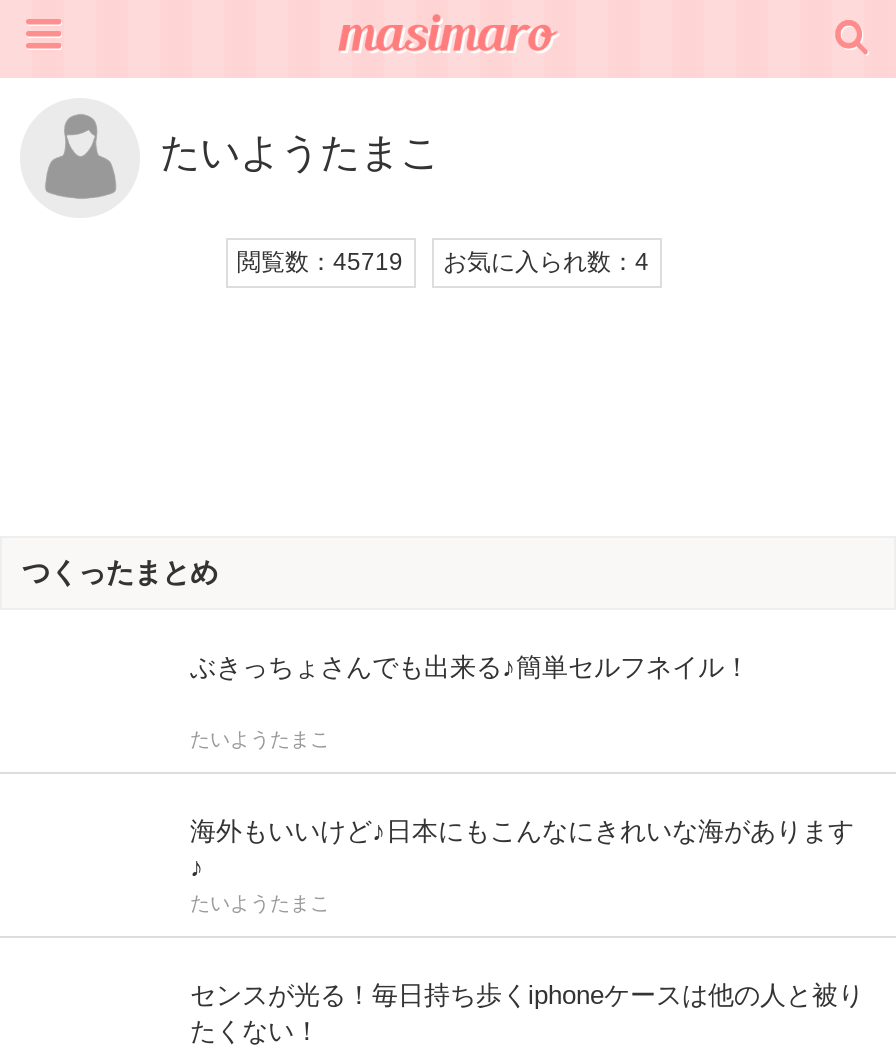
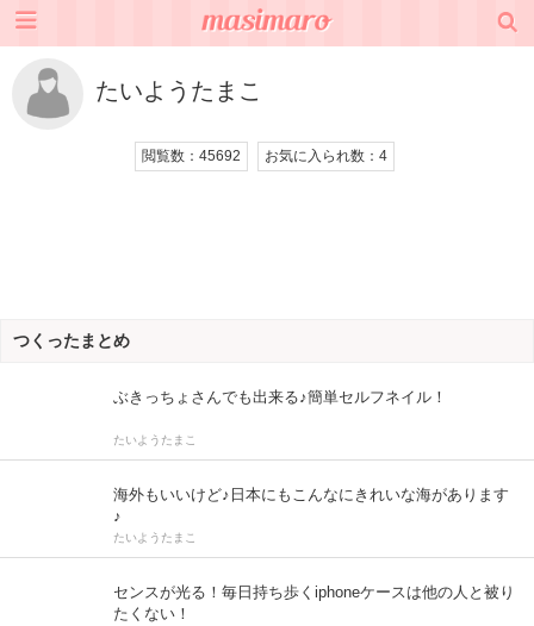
- 閲覧数：45719 お気に入られ数：4
+ 閲覧数：45692 お気に入られ数：4
